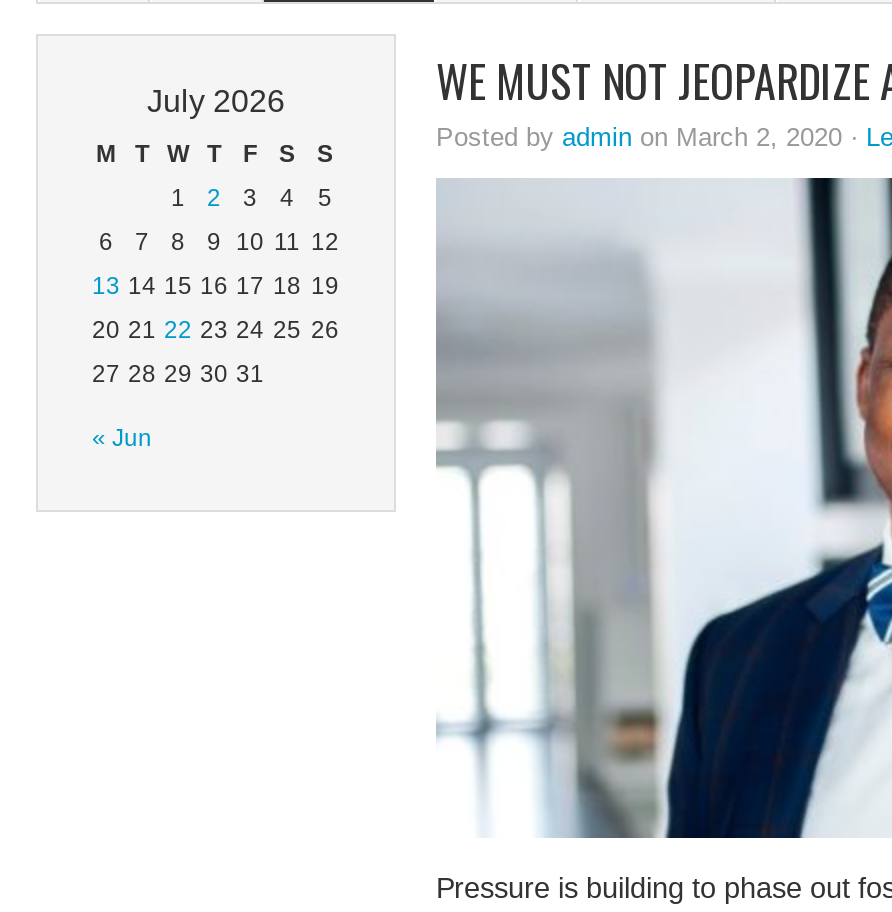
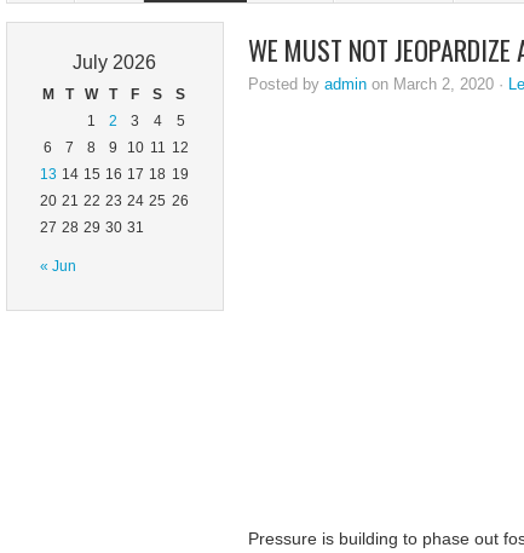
- [image]
